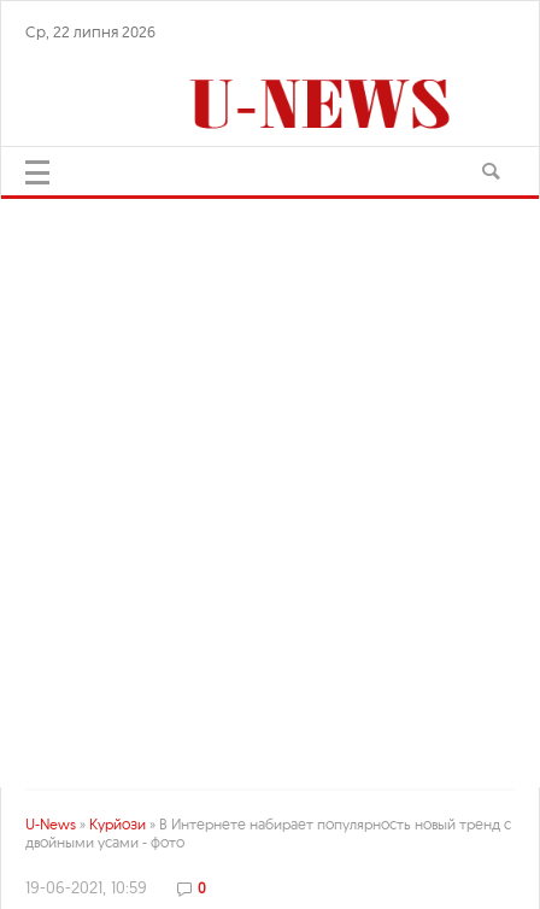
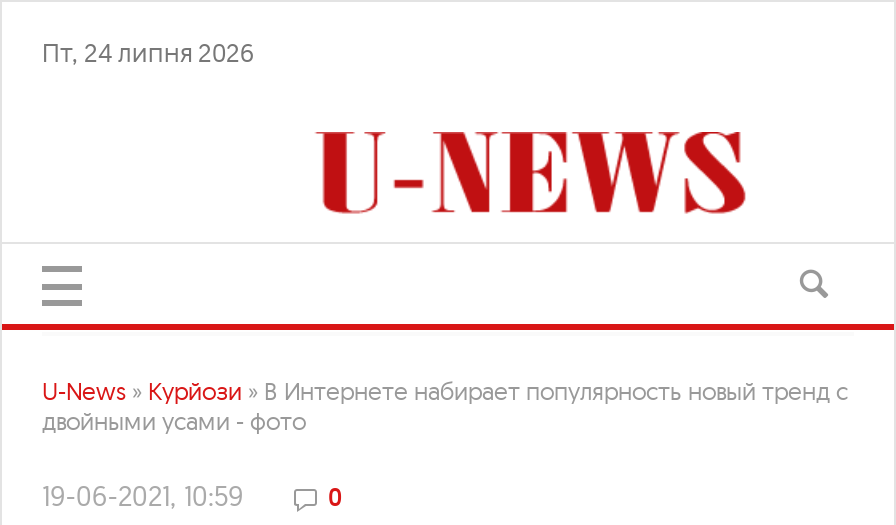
- Ср, 22 липня 2026
+ Пт, 24 липня 2026
